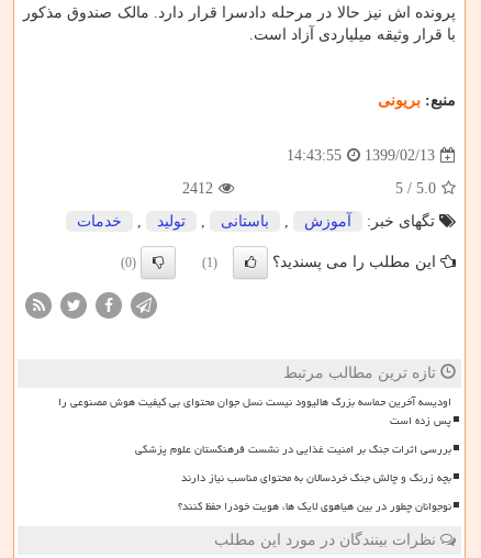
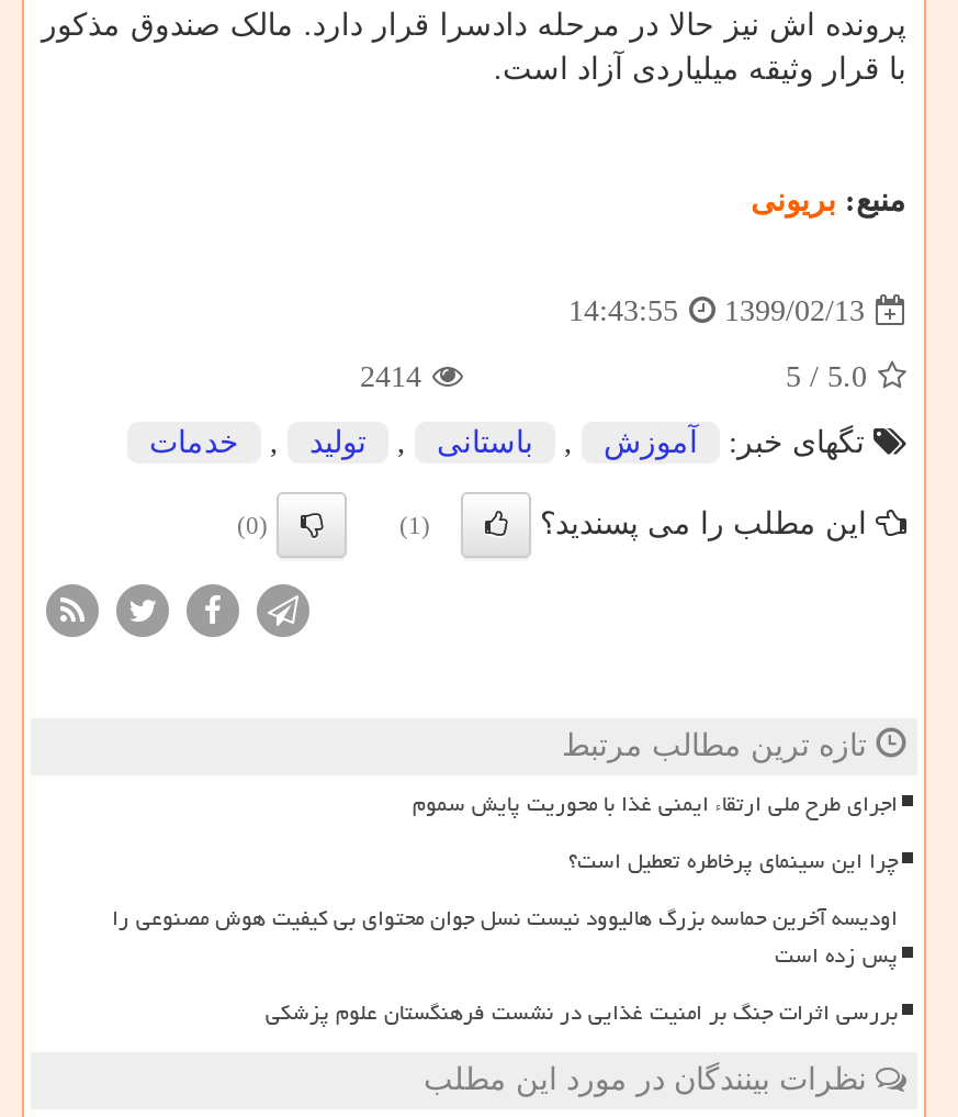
- 2412
+ 2414

+ اجرای طرح ملی ارتقاء ایمنی غذا با محوریت پایش سموم
+ چرا این سینمای پرخاطره تعطیل است؟

moved down: اودیسه آخرین حماسه بزرگ هالیوود نیست نسل جوان محتوای بی کیفیت هوش مصنوعی را | پس زده است | بررسی اثرات جنگ بر امنیت غذایی در نشست فرهنگستان علوم پزشکی

- بچه زرنگ و چالش جنگ خردسالان به محتوای مناسب نیاز دارند
- نوجوانان چطور در بین هیاهوی لایک ها، هویت خودرا حفظ کنند؟
